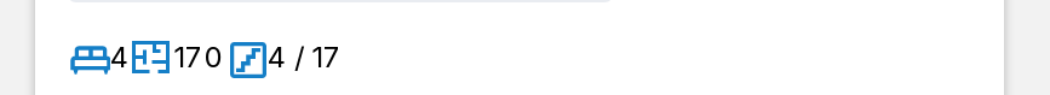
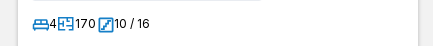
- 4 / 17
+ 10 / 16
